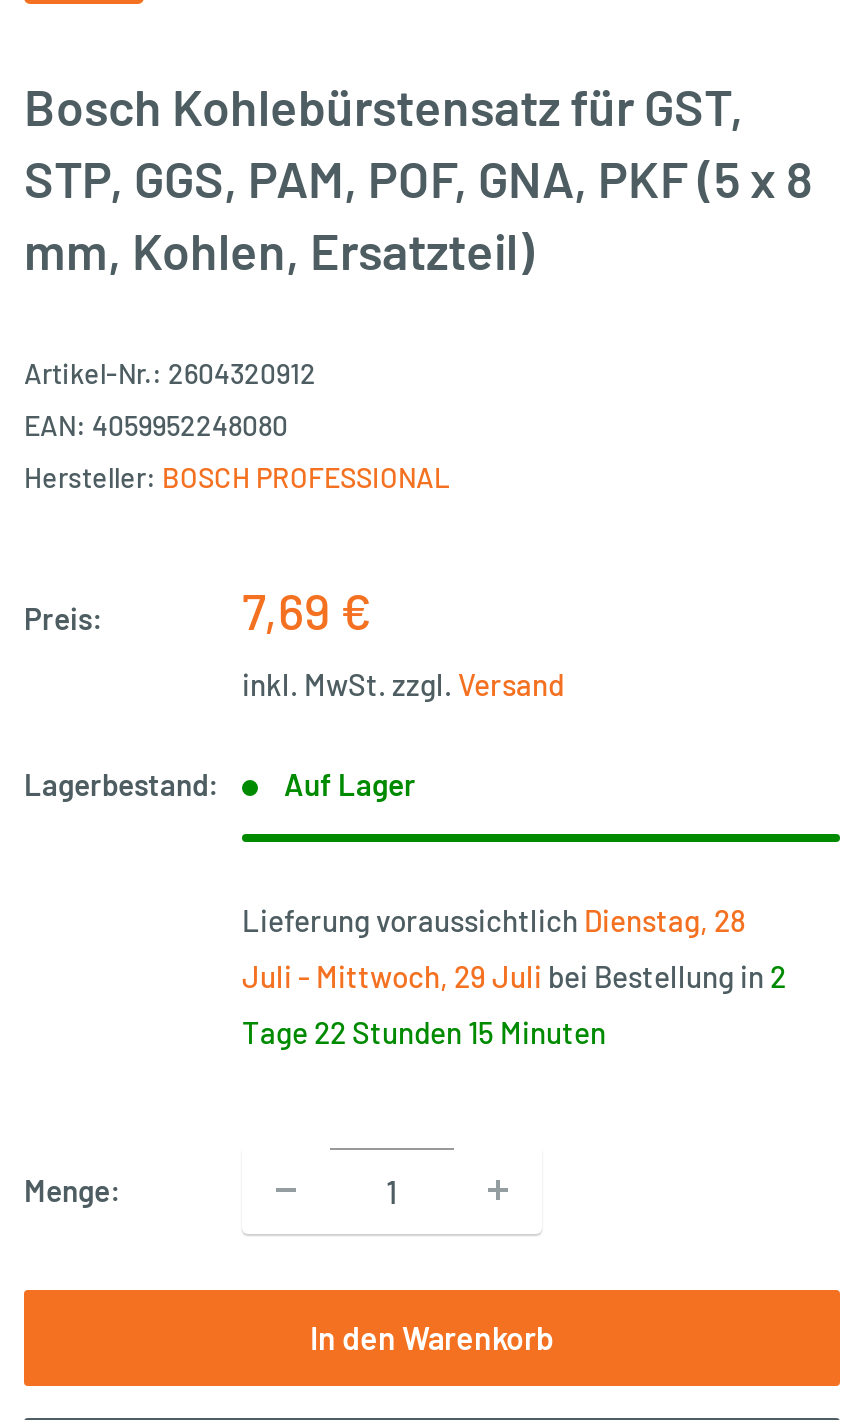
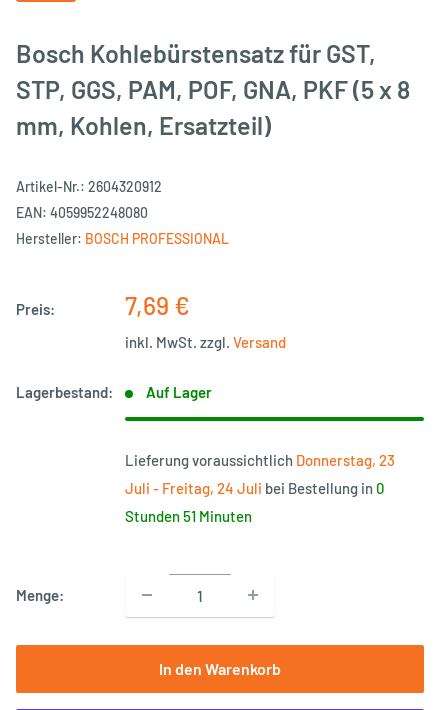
- Lieferung voraussichtlich Dienstag, 28
+ Lieferung voraussichtlich Donnerstag, 23

- Juli - Mittwoch, 29 Juli bei Bestellung in 2
+ Juli - Freitag, 24 Juli bei Bestellung in 0

- Tage 22 Stunden 15 Minuten
+ Stunden 51 Minuten
